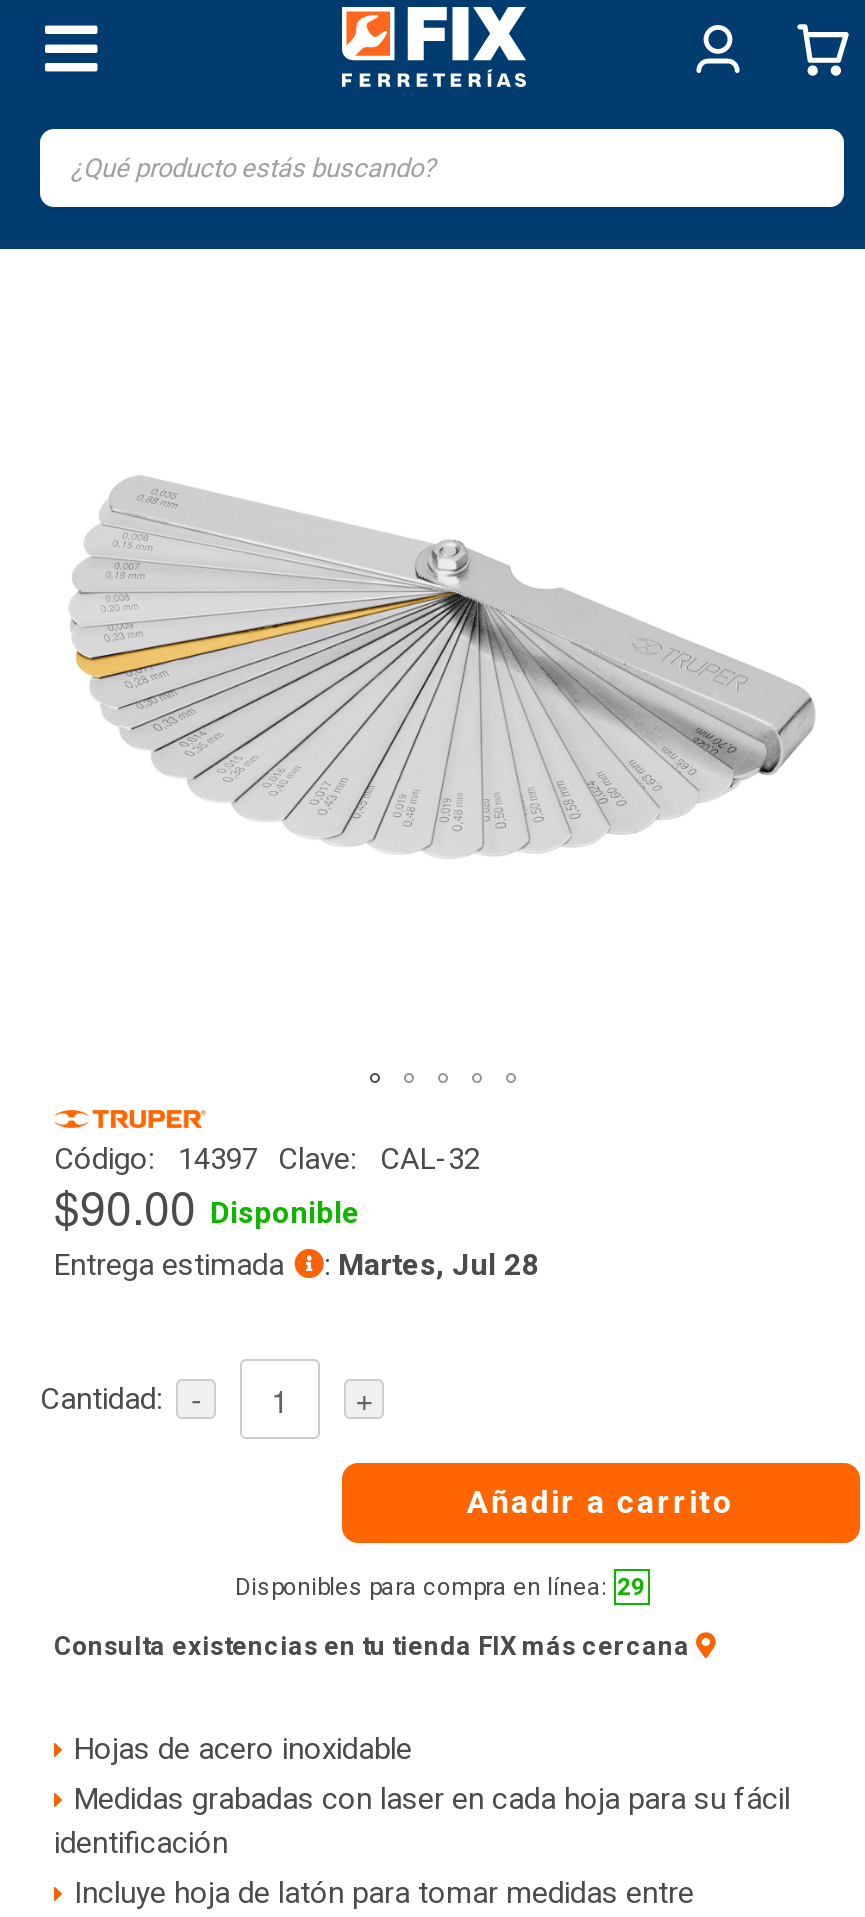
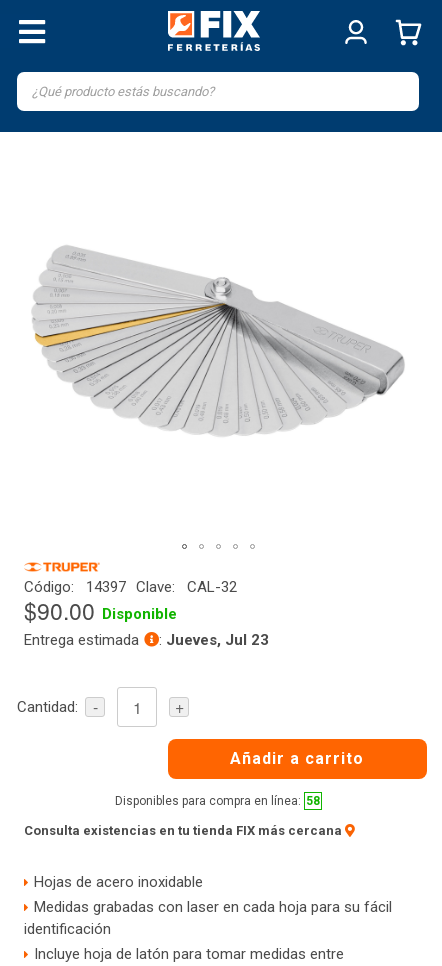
- Entrega estimada : Martes, Jul 28
+ Entrega estimada : Jueves, Jul 23

- Disponibles para compra en línea: 29
+ Disponibles para compra en línea: 58
